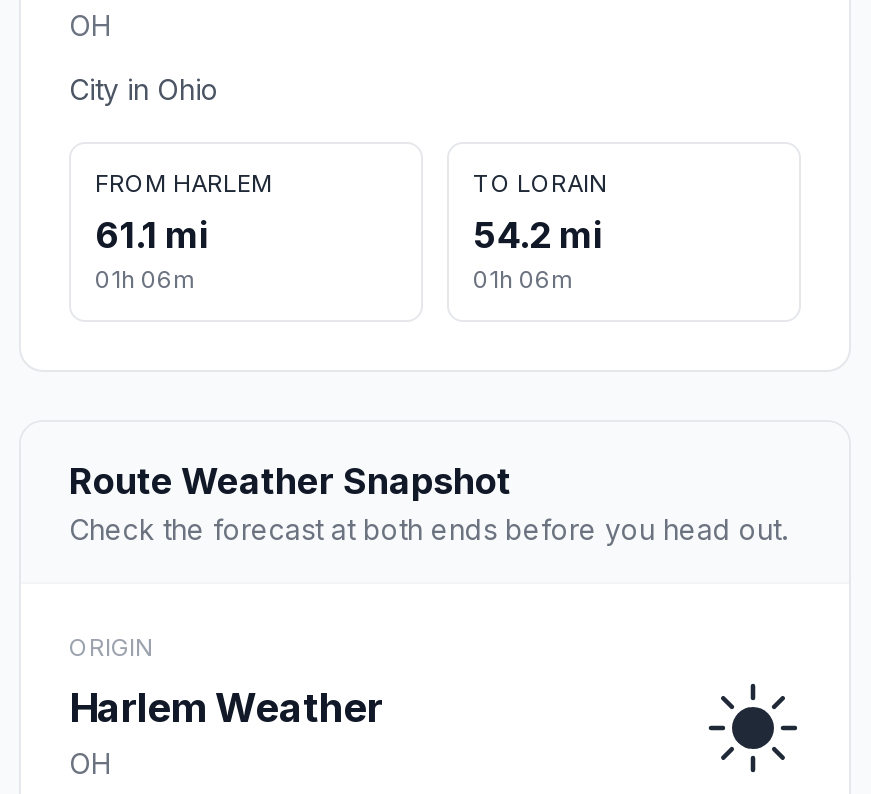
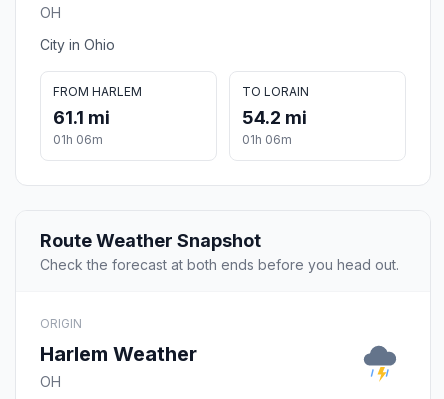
- [image]
+ [image]
